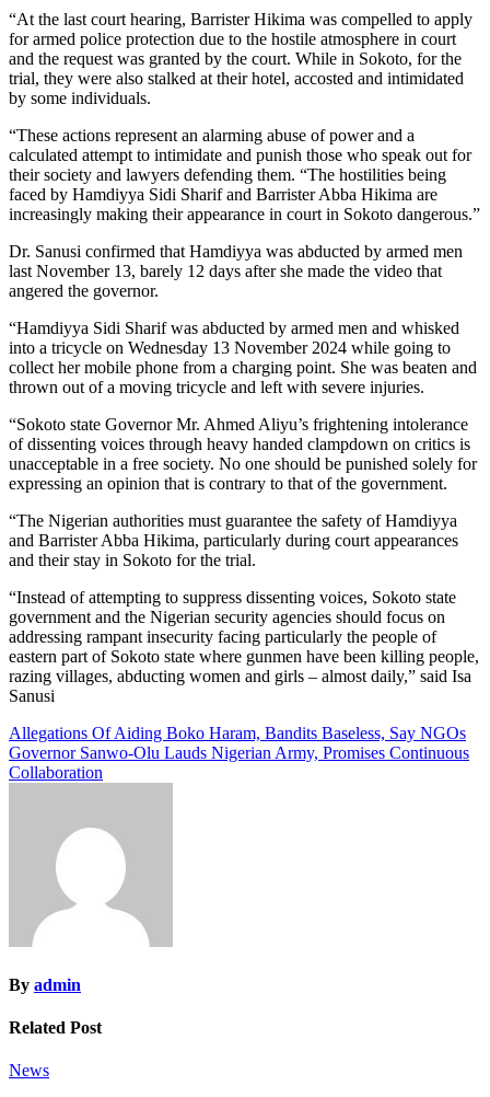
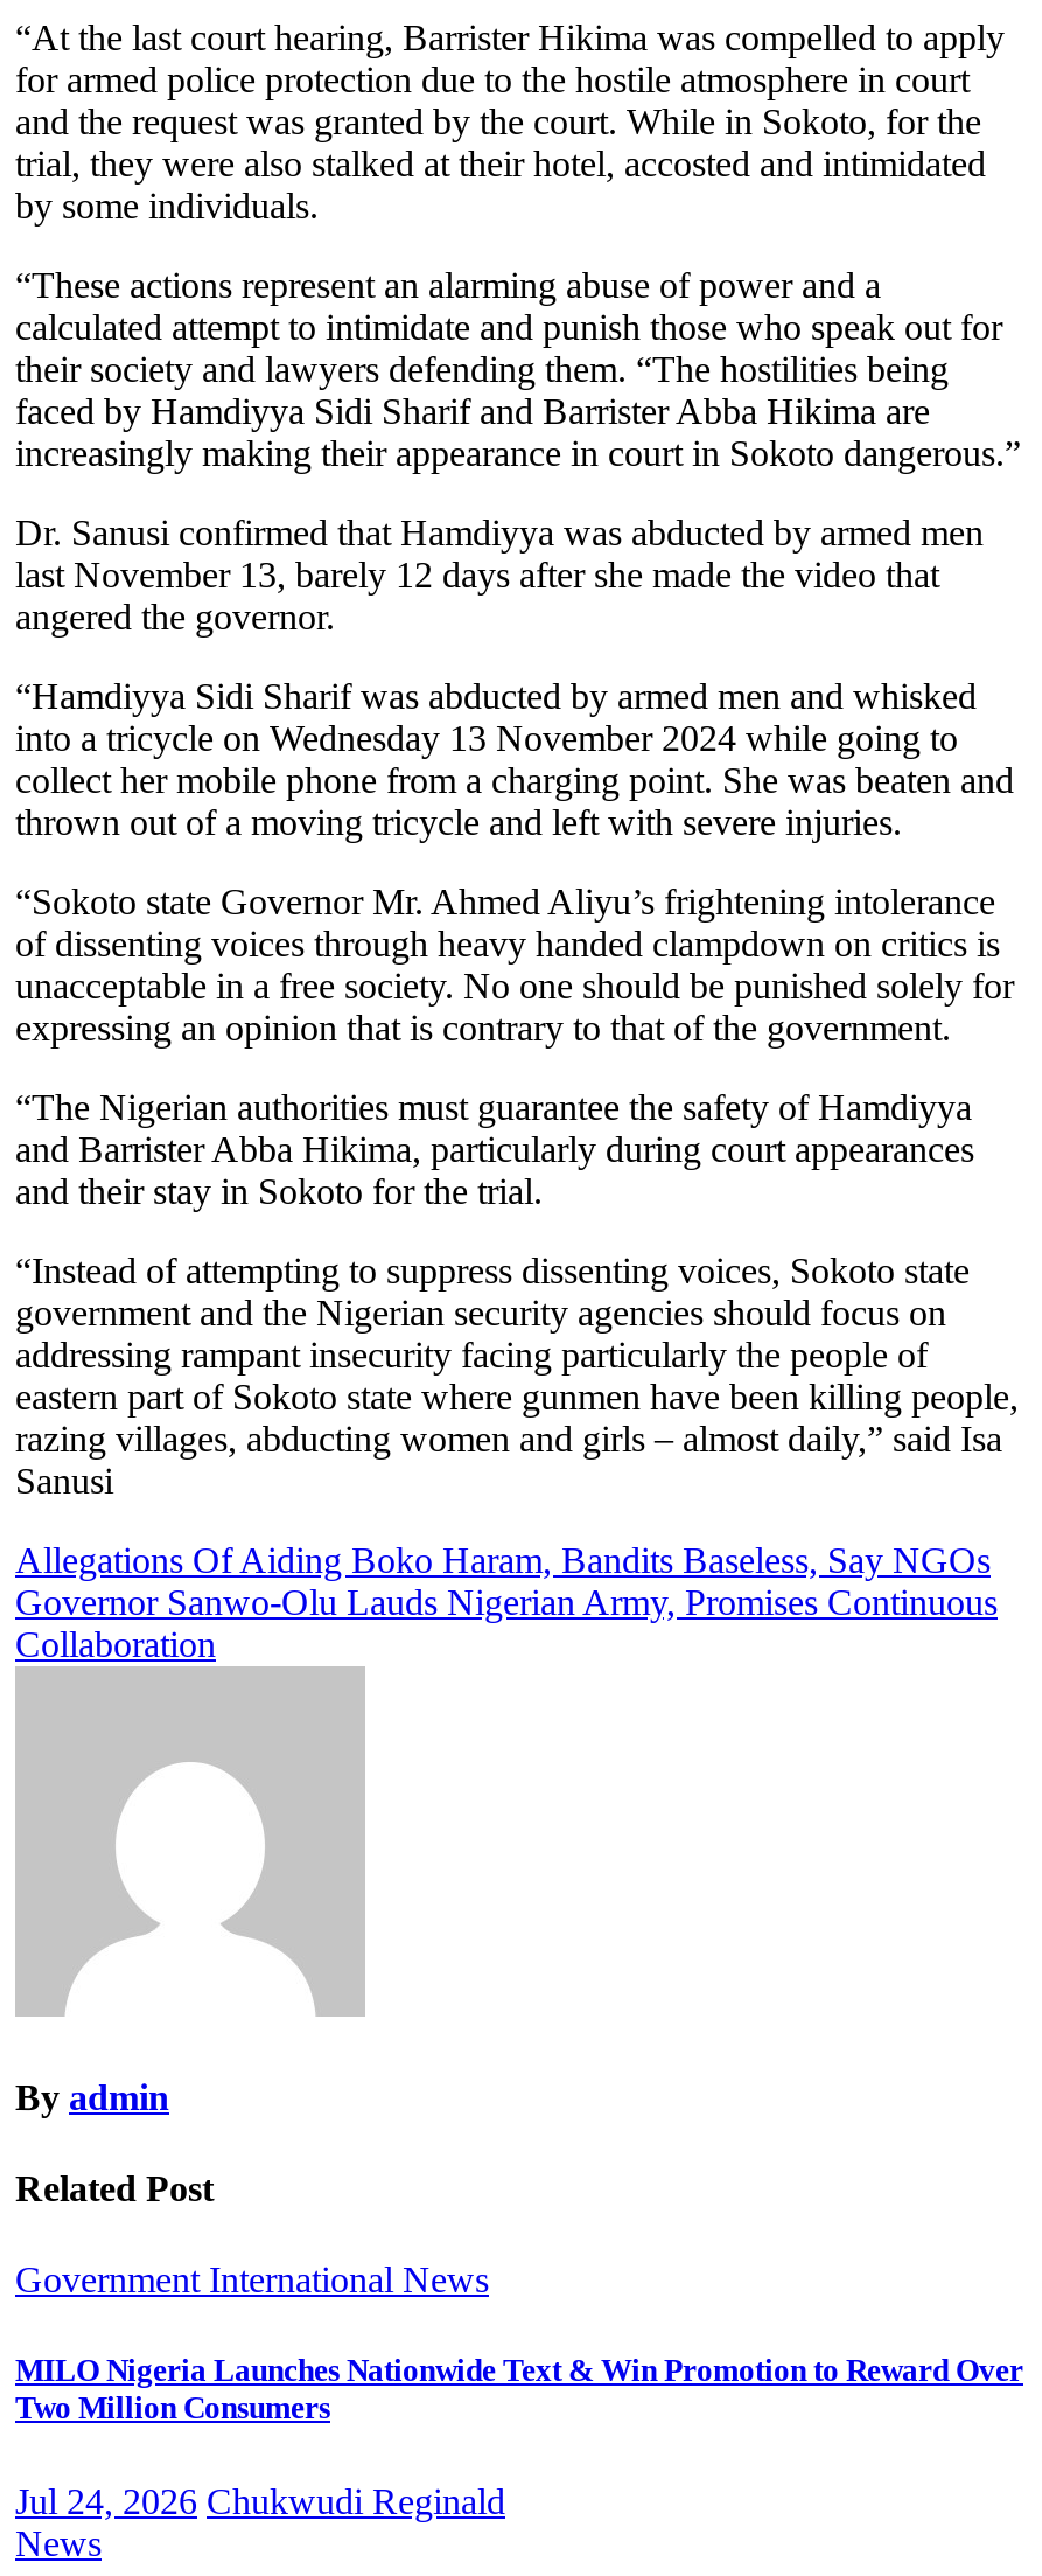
+ Government International News
+ MILO Nigeria Launches Nationwide Text & Win Promotion to Reward Over
+ Two Million Consumers
+ Jul 24, 2026 Chukwudi Reginald
